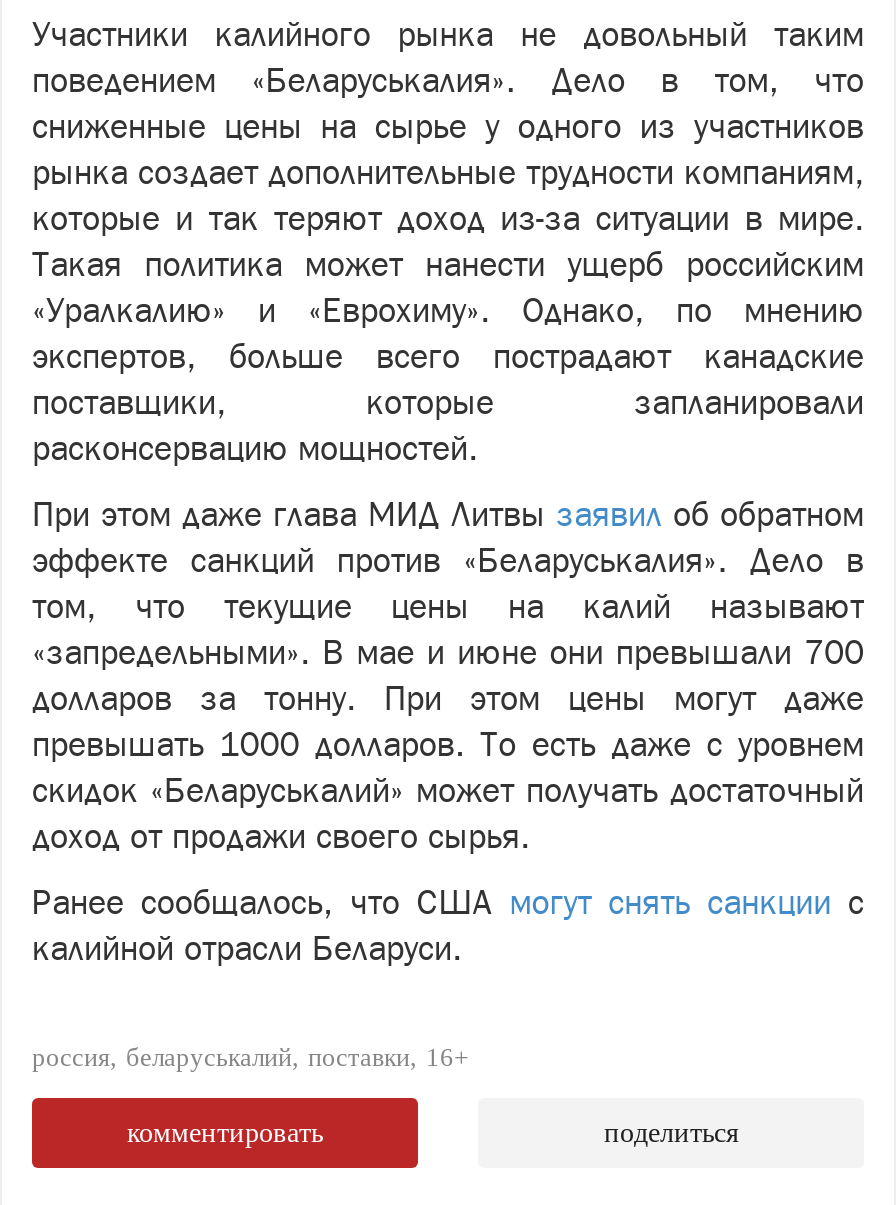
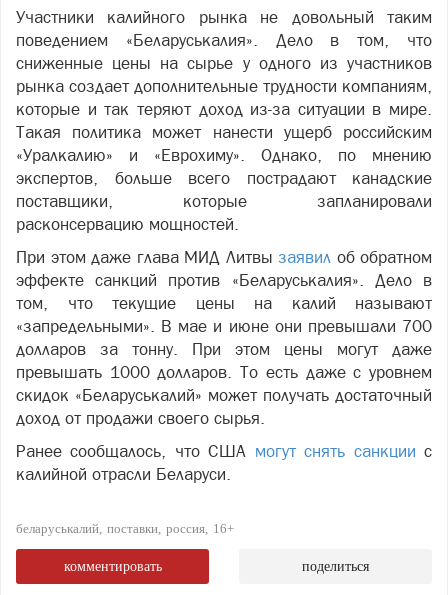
- россия беларуськалий поставки 16+
+ беларуськалий поставки россия 16+
